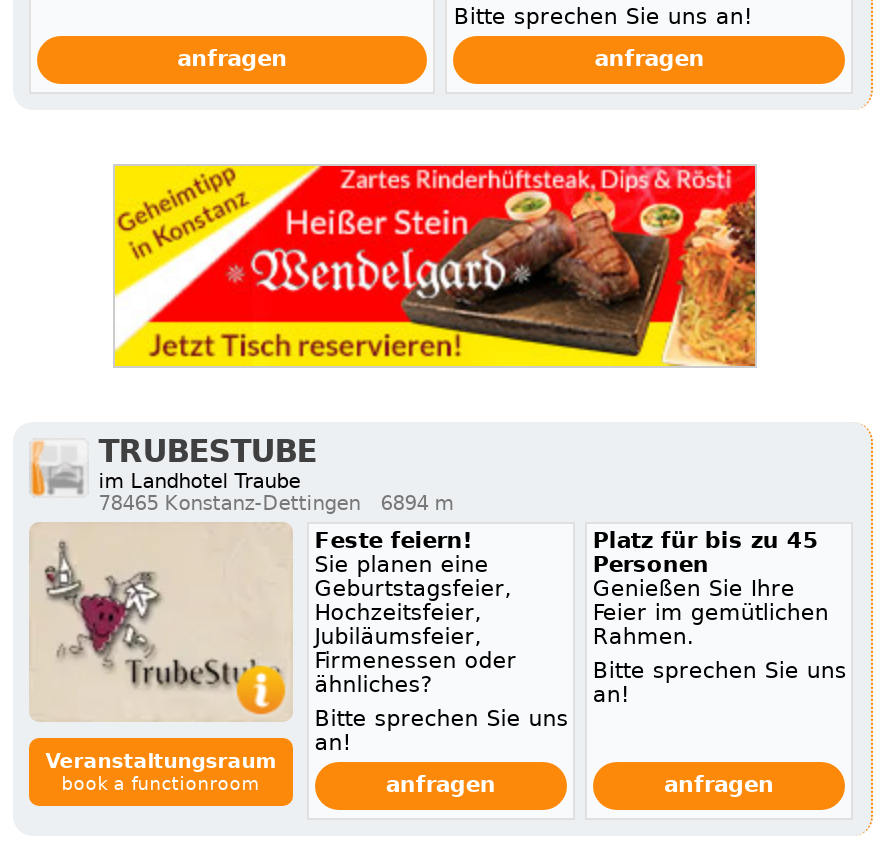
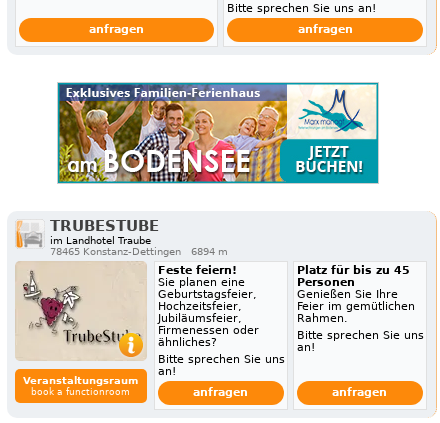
- [image]
+ [image]
